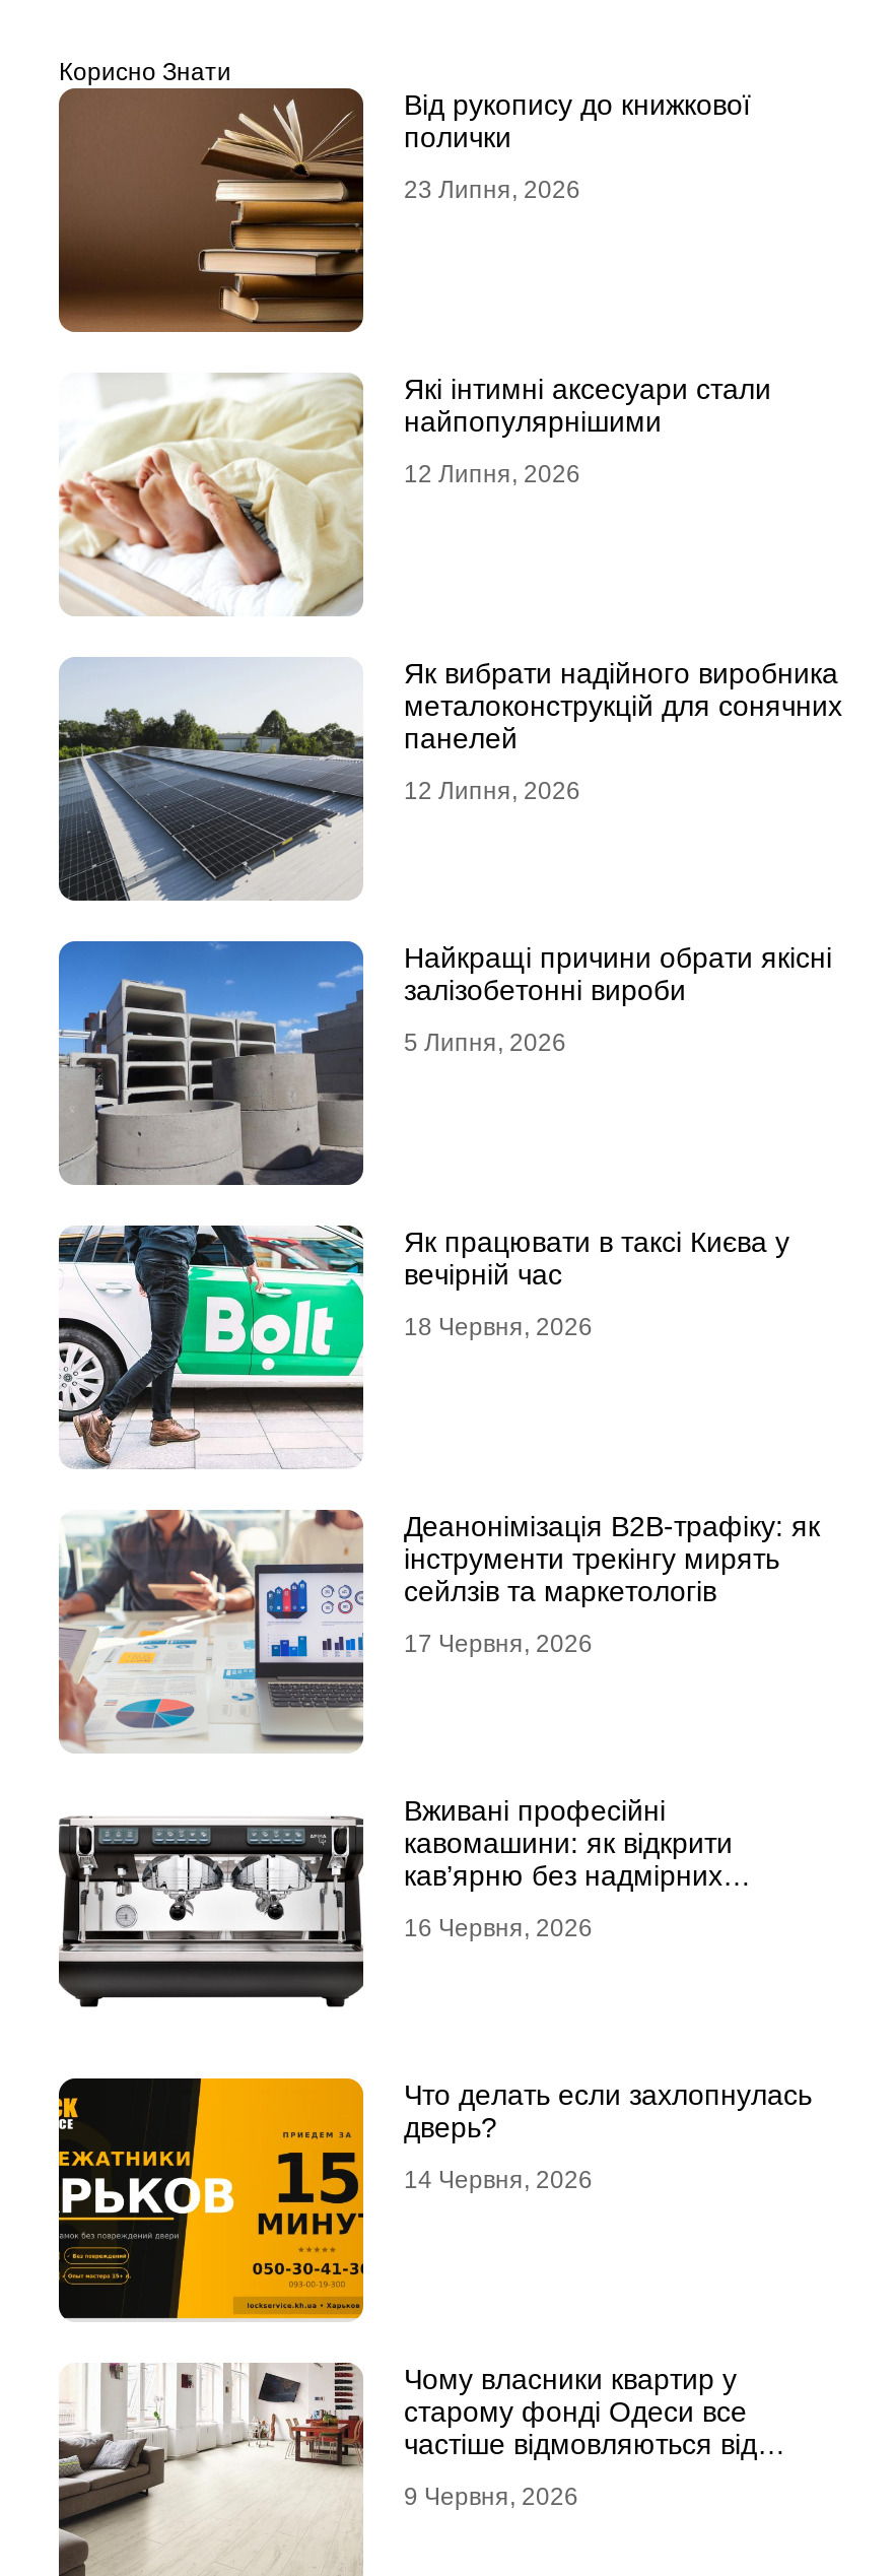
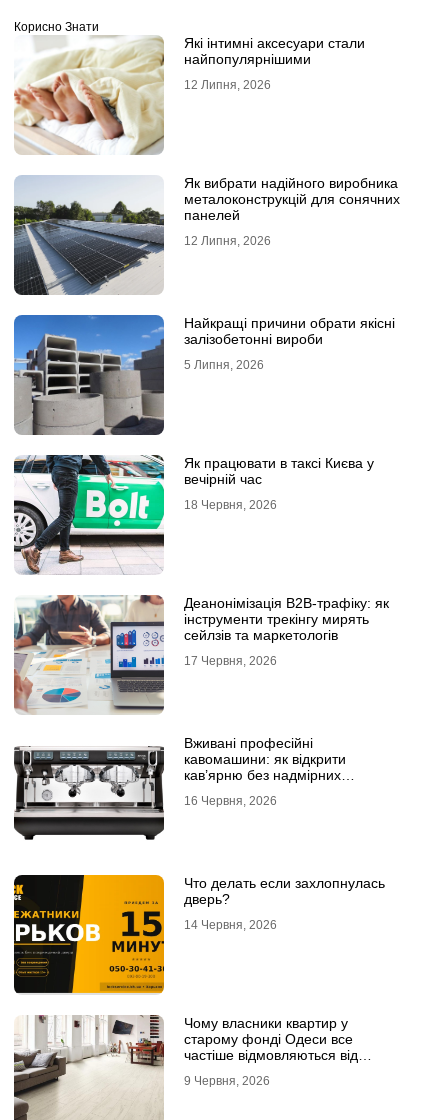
- [image]
- Від рукопису до книжкової
- полички
- 23 Липня, 2026
